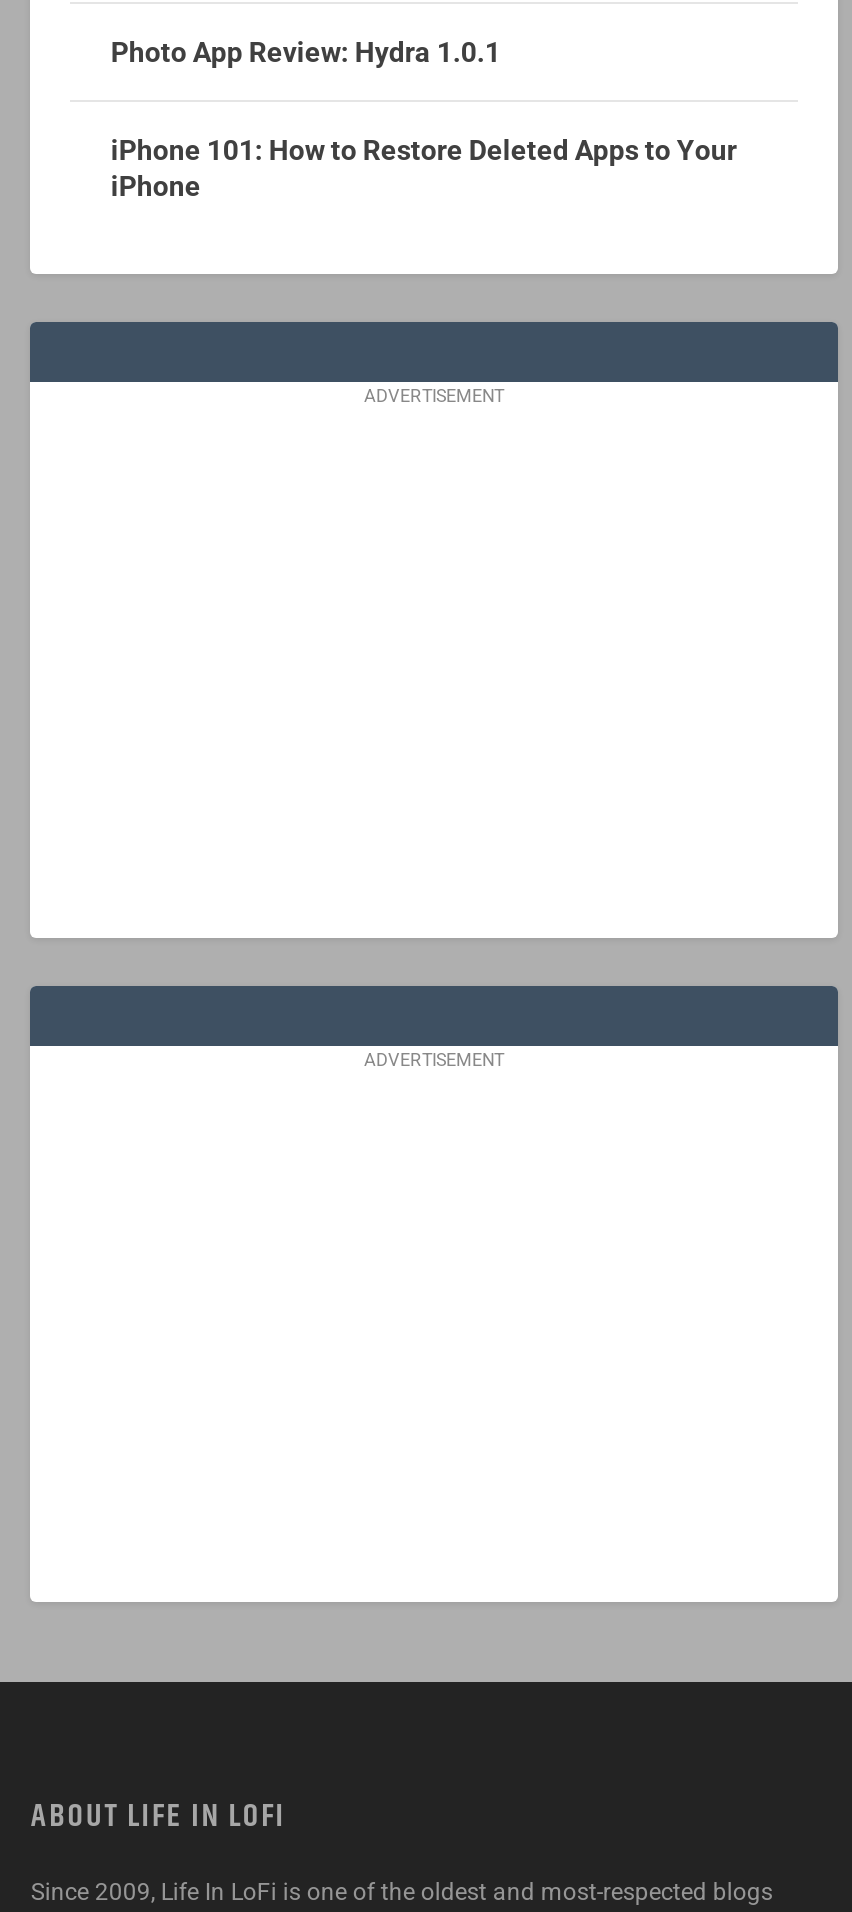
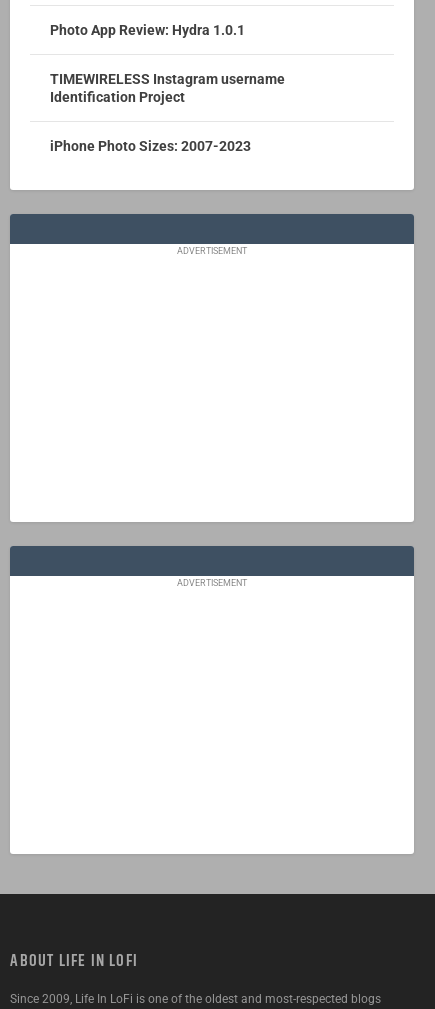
- iPhone 101: How to Restore Deleted Apps to Your
- iPhone
+ TIMEWIRELESS Instagram username
+ Identification Project
+ iPhone Photo Sizes: 2007-2023
